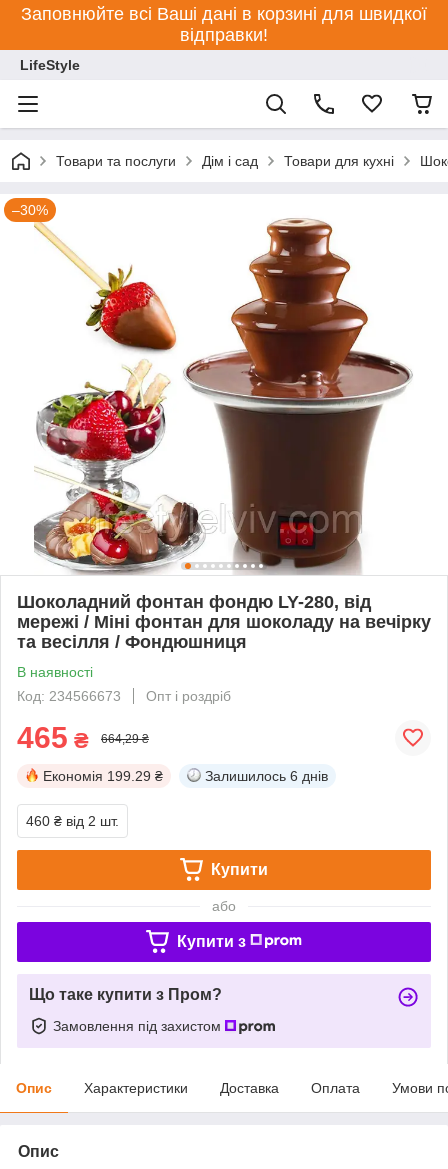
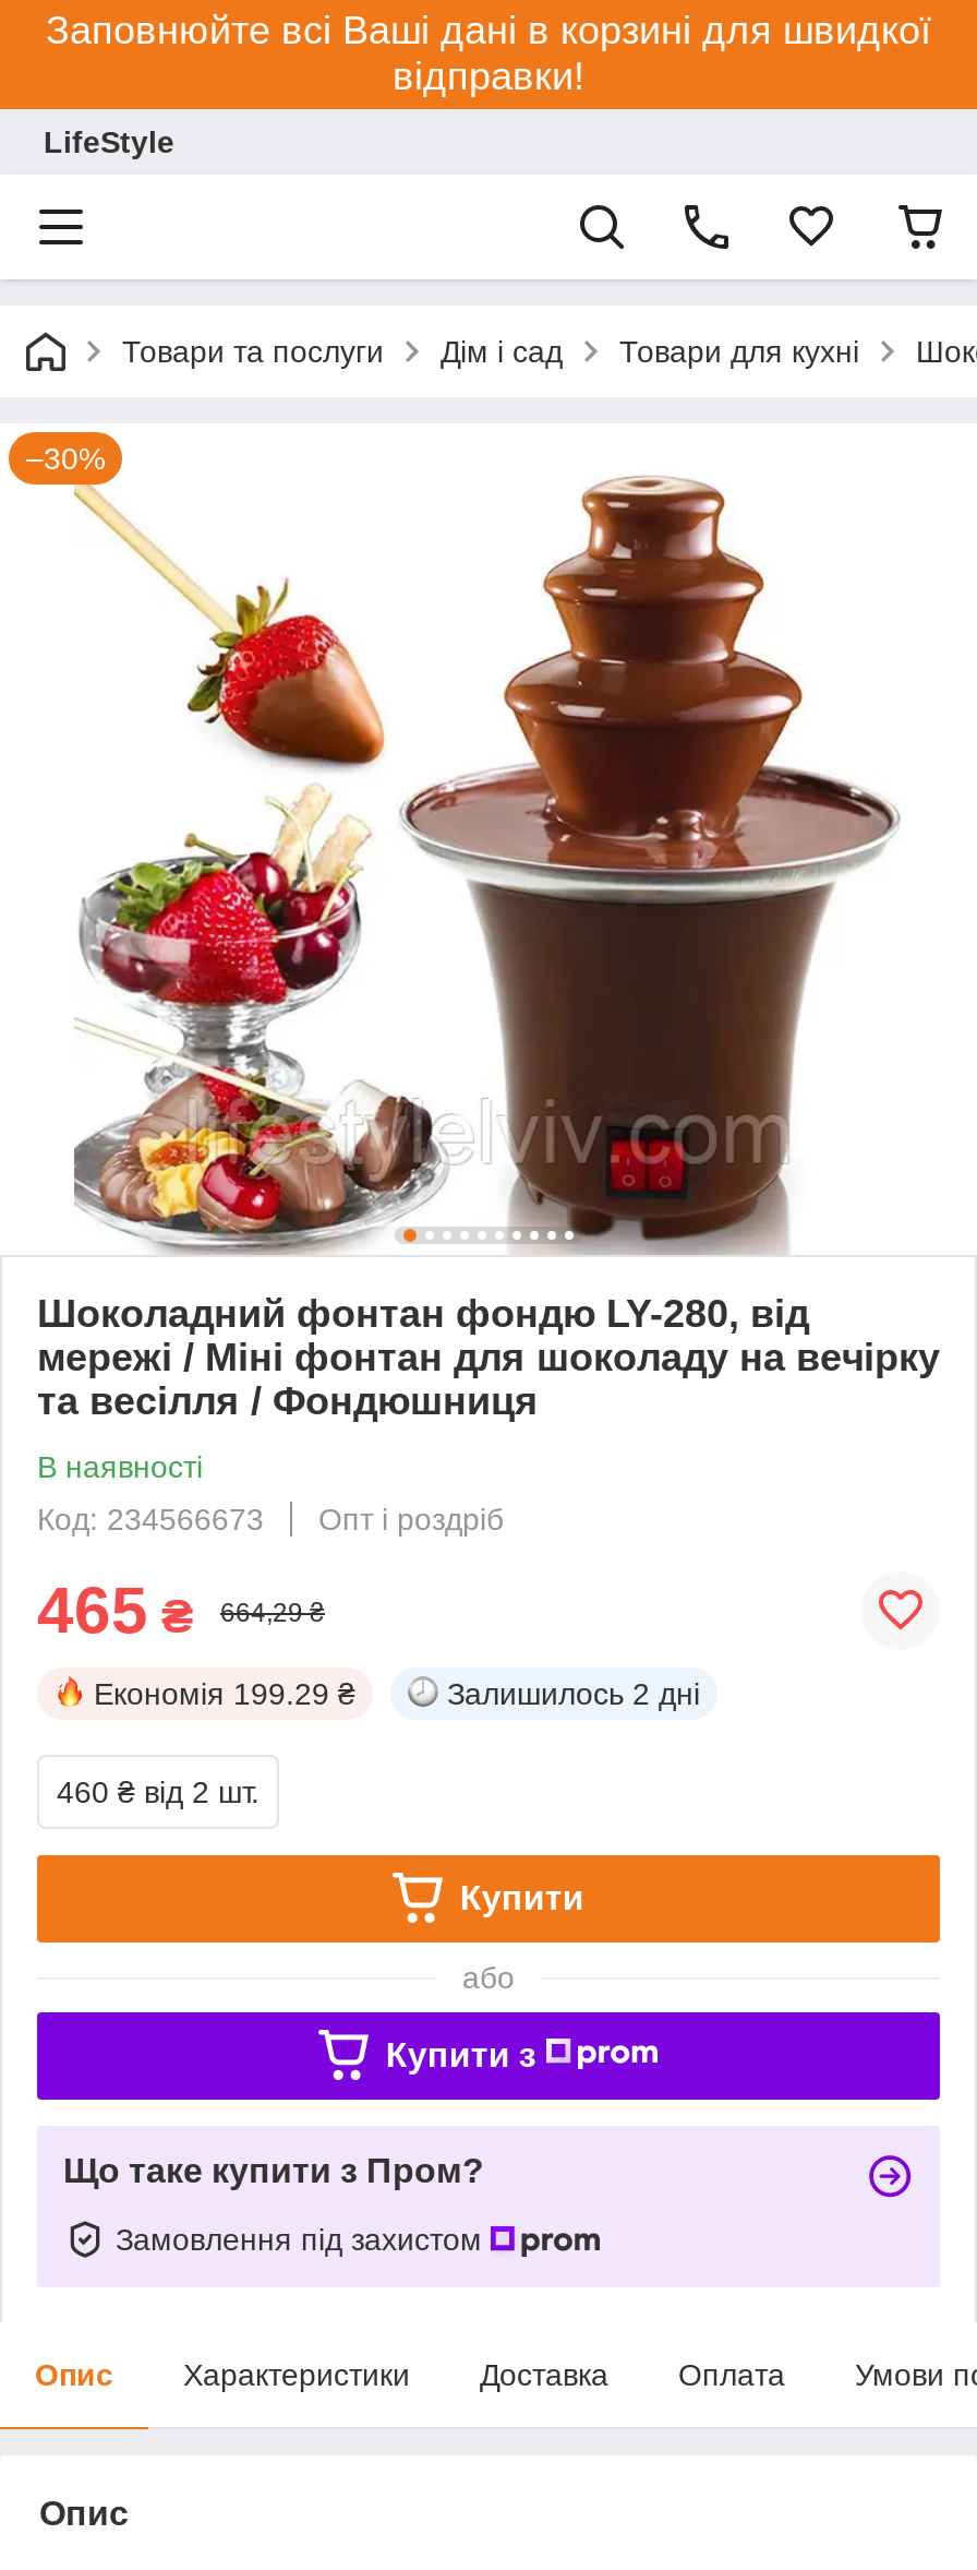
- Залишилось 6 днів
+ Залишилось 2 дні
